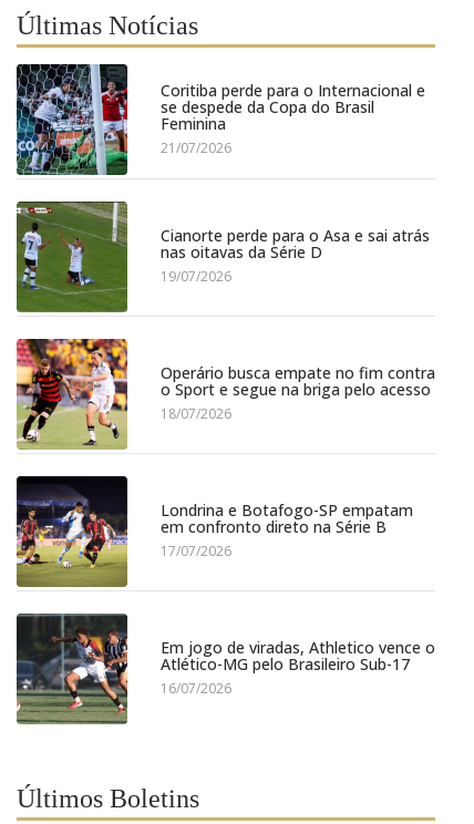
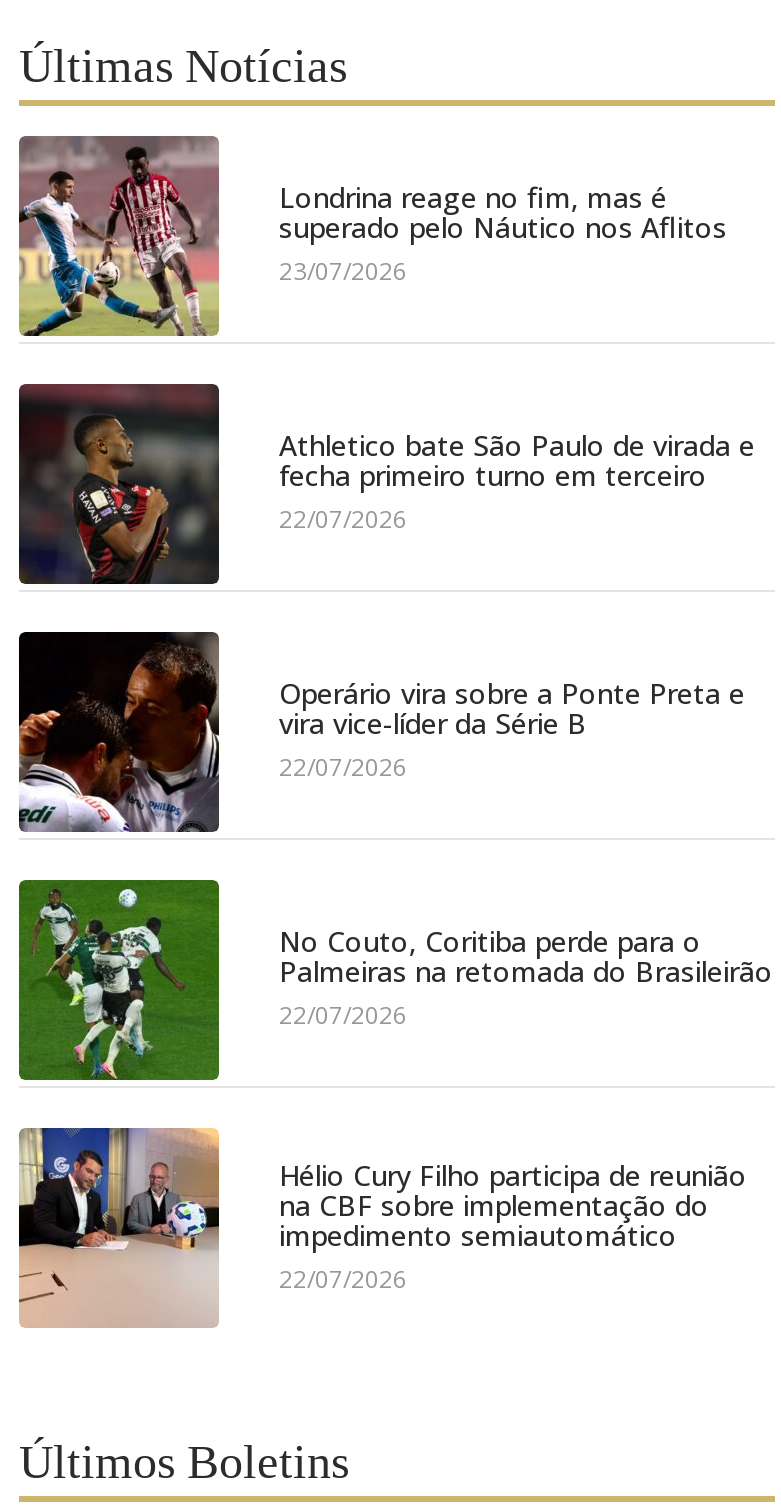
- [image]
- Coritiba perde para o Internacional e
- se despede da Copa do Brasil
- Feminina
- 21/07/2026
+ [image]
+ Londrina reage no fim, mas é
+ superado pelo Náutico nos Aflitos
+ 23/07/2026

- [image]
- Cianorte perde para o Asa e sai atrás
- nas oitavas da Série D
- 19/07/2026
+ [image]
+ Athletico bate São Paulo de virada e
+ fecha primeiro turno em terceiro
+ 22/07/2026

- [image]
- Operário busca empate no fim contra
- o Sport e segue na briga pelo acesso
- 18/07/2026
+ [image]
+ Operário vira sobre a Ponte Preta e
+ vira vice-líder da Série B
+ 22/07/2026

- [image]
- Londrina e Botafogo-SP empatam
- em confronto direto na Série B
- 17/07/2026
+ [image]
+ No Couto, Coritiba perde para o
+ Palmeiras na retomada do Brasileirão
+ 22/07/2026

- [image]
- Em jogo de viradas, Athletico vence o
- Atlético-MG pelo Brasileiro Sub-17
- 16/07/2026
+ [image]
+ Hélio Cury Filho participa de reunião
+ na CBF sobre implementação do
+ impedimento semiautomático
+ 22/07/2026
